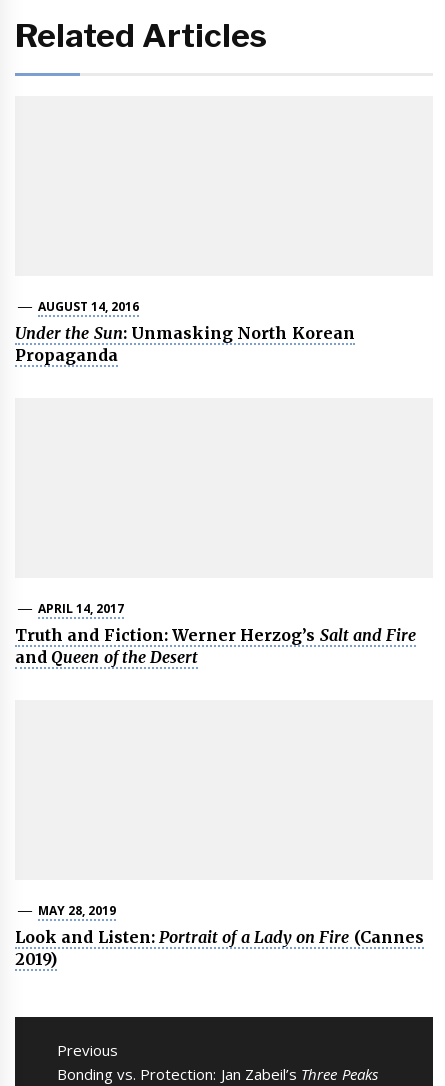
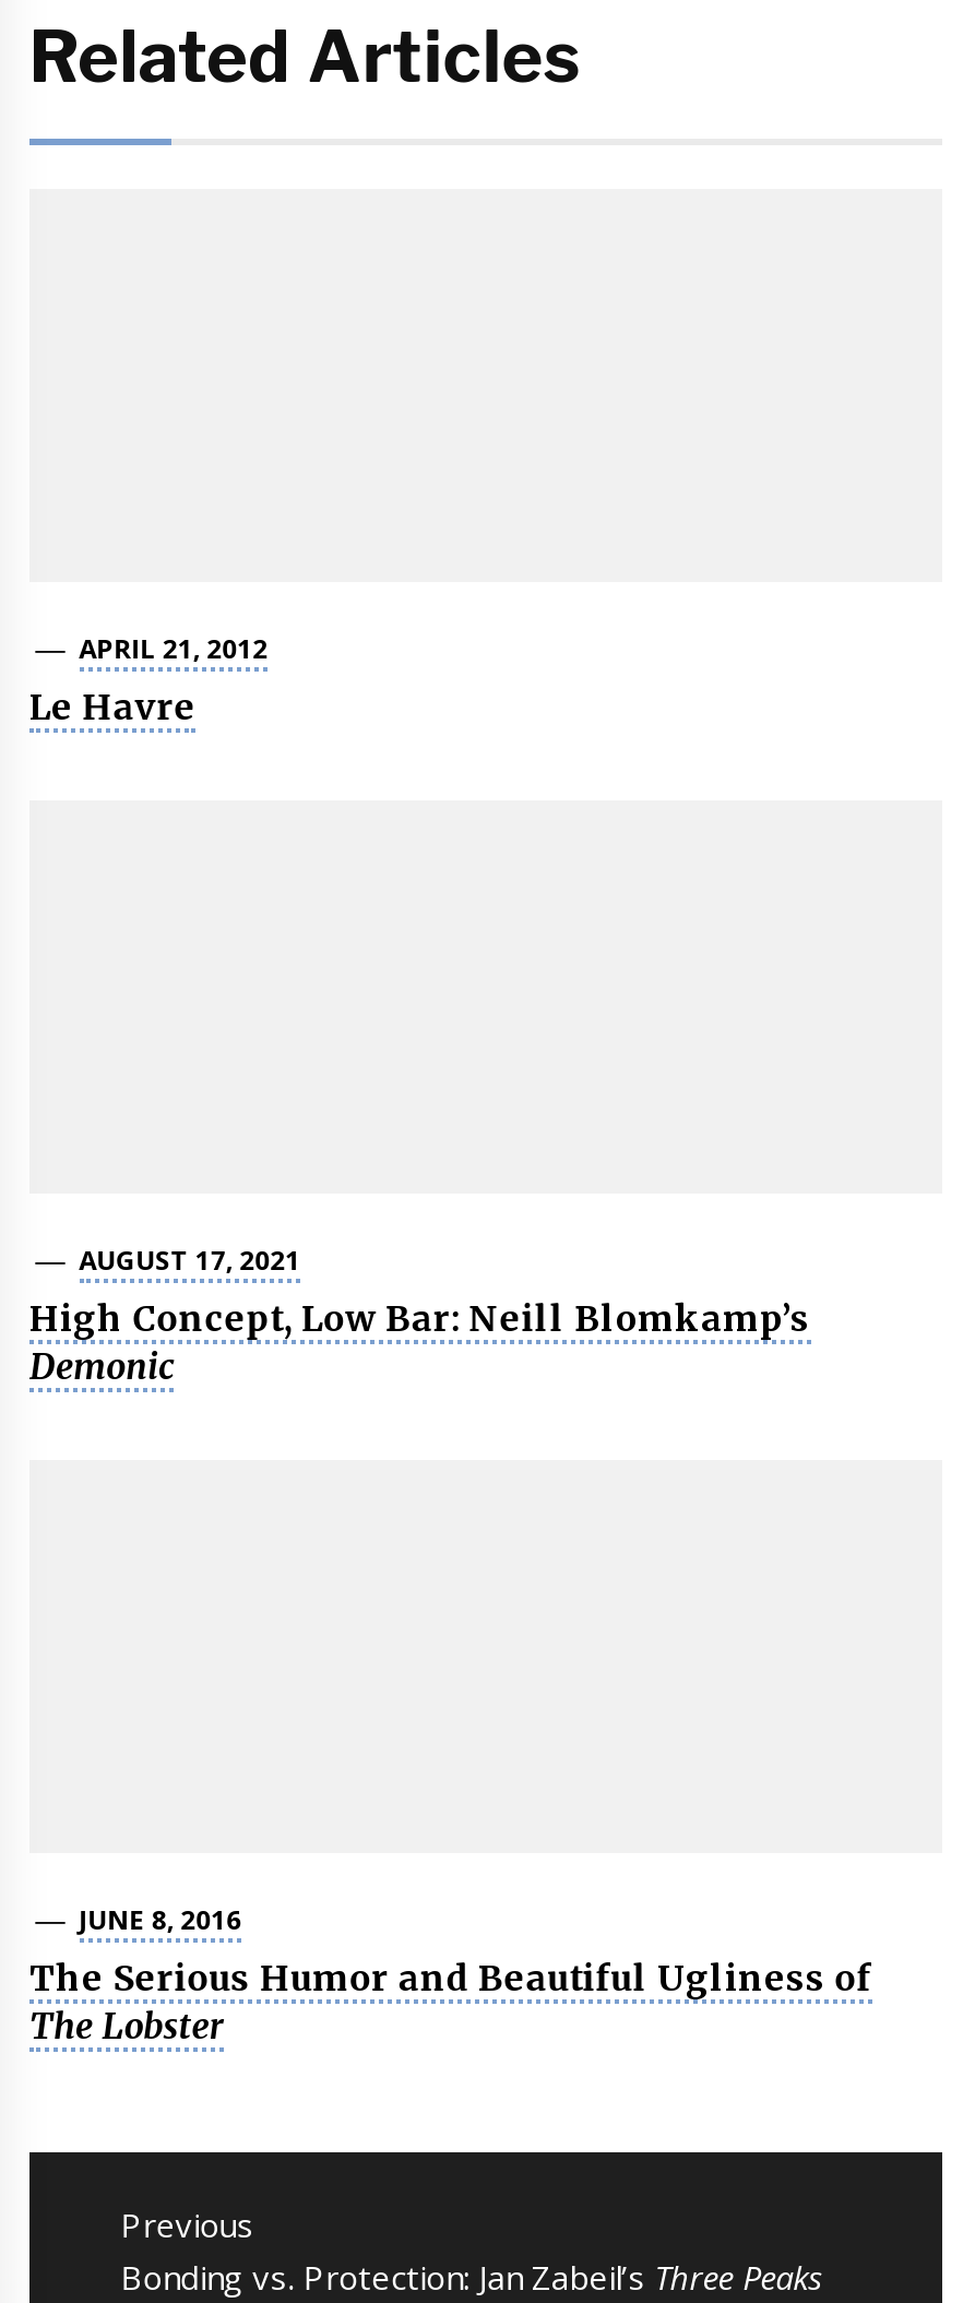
- AUGUST 14, 2016
- Under the Sun: Unmasking North Korean
- Propaganda
+ APRIL 21, 2012
+ Le Havre

- APRIL 14, 2017
- Truth and Fiction: Werner Herzog’s Salt and Fire
- andQueen of the Desert
+ AUGUST 17, 2021
+ High Concept, Low Bar: Neill Blomkamp’s
+ Demonic

- MAY 28, 2019
- Look and Listen: Portrait of a Lady on Fire (Cannes
- 2019)
+ JUNE 8, 2016
+ The Serious Humor and Beautiful Ugliness of
+ The Lobster
